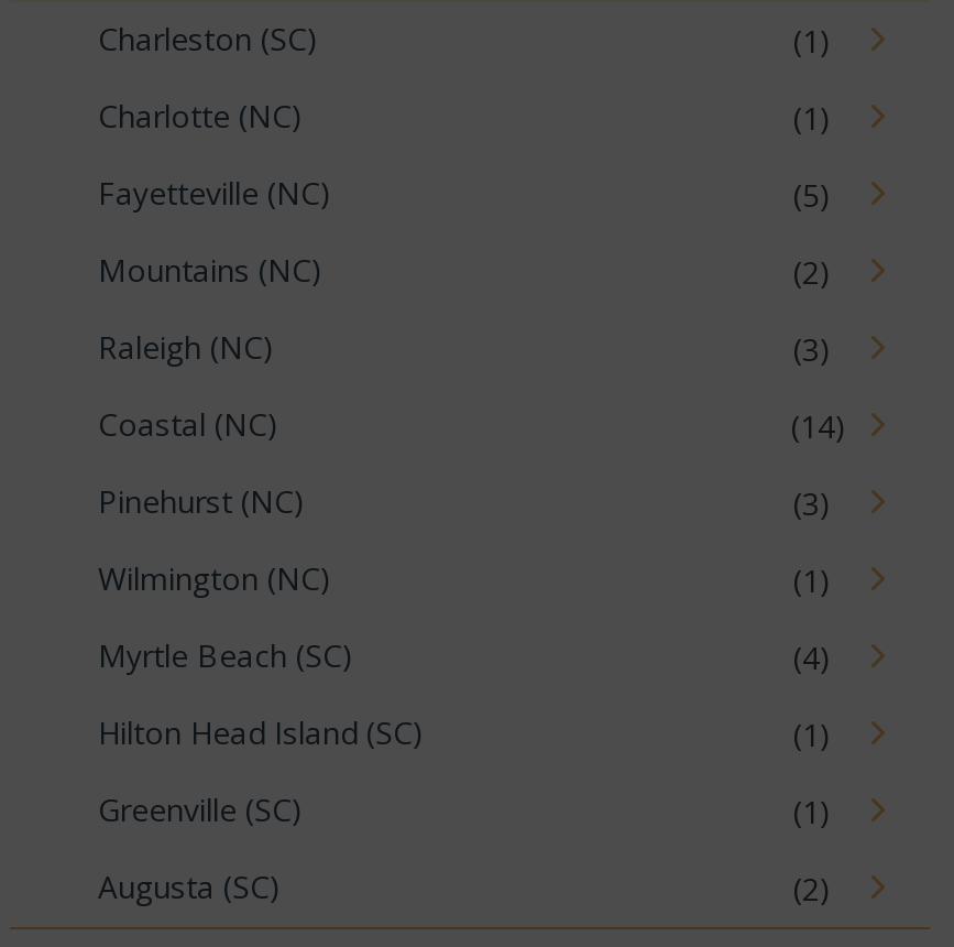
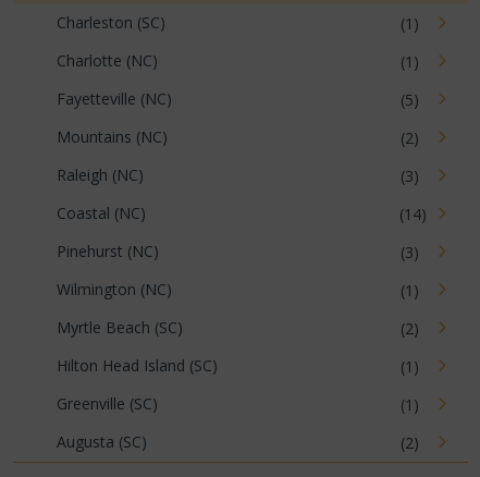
- (4)
+ (2)
